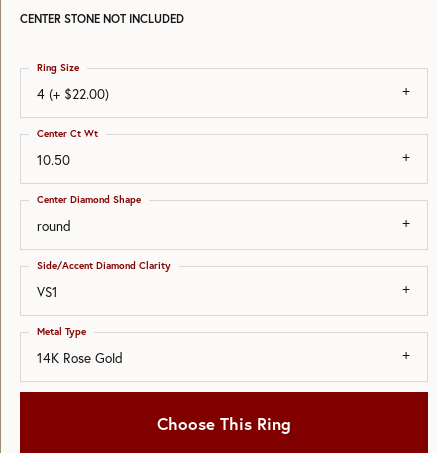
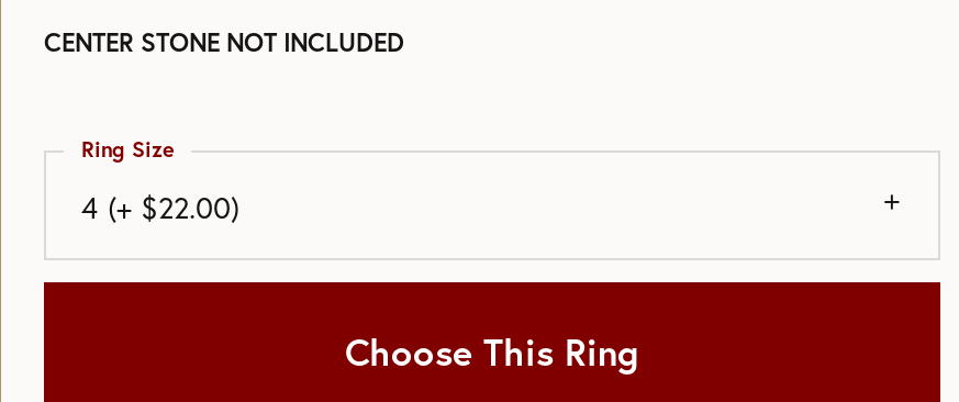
- Center Ct Wt

- 10.50

- Center Diamond Shape

- round

- Side/Accent Diamond Clarity

- VS1

- Metal Type

- 14K Rose Gold
